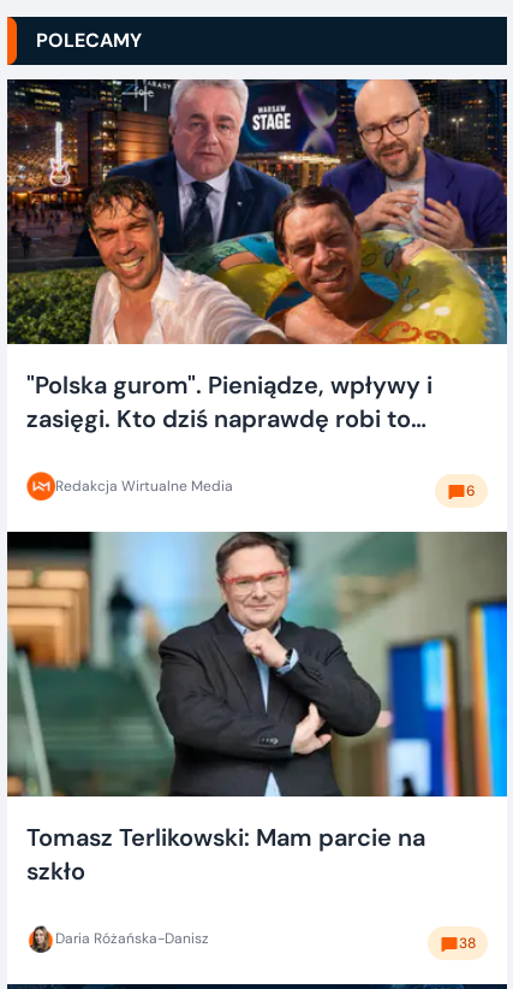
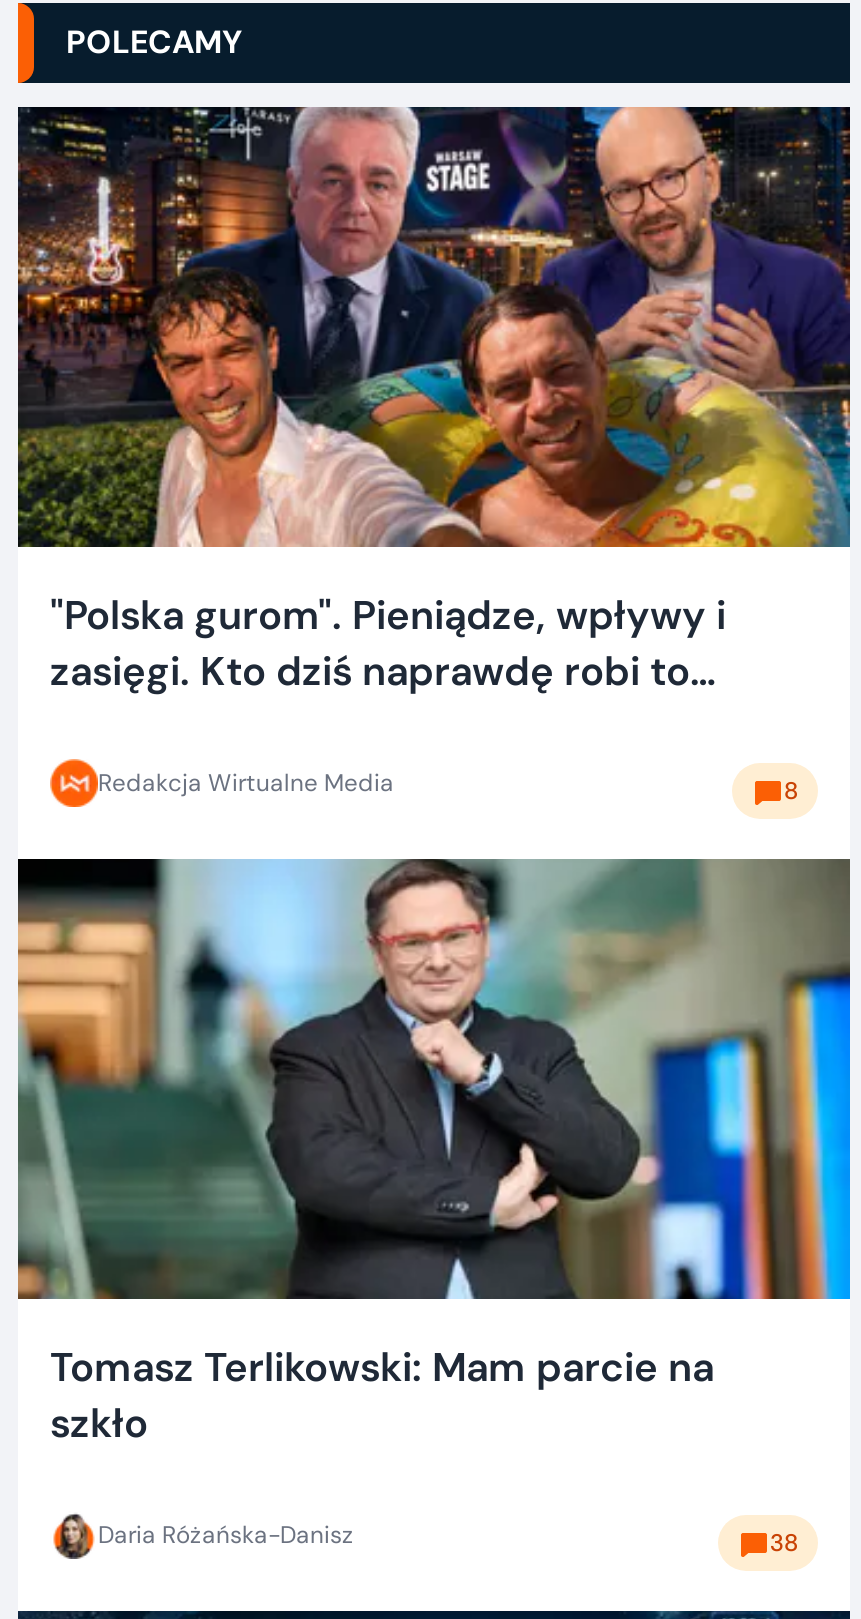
- 6
+ 8
